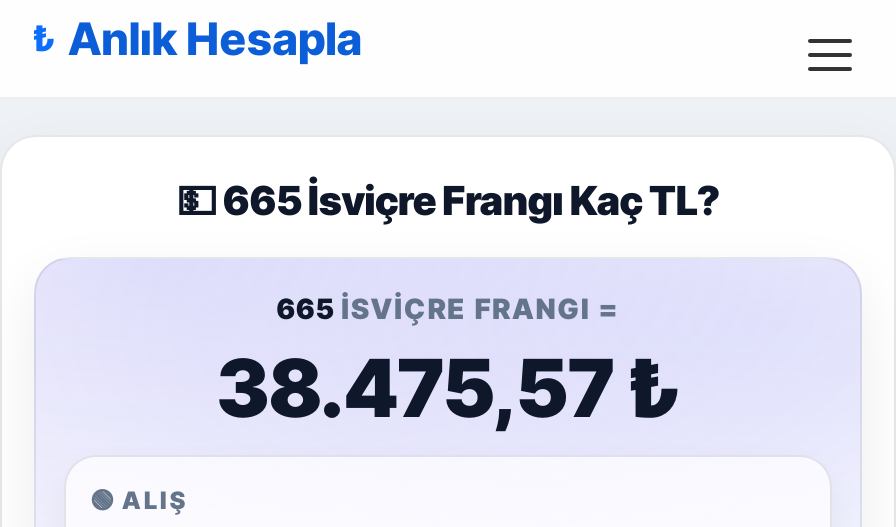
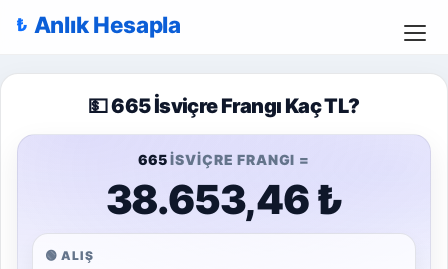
- 38.475,57 ₺
+ 38.653,46 ₺
